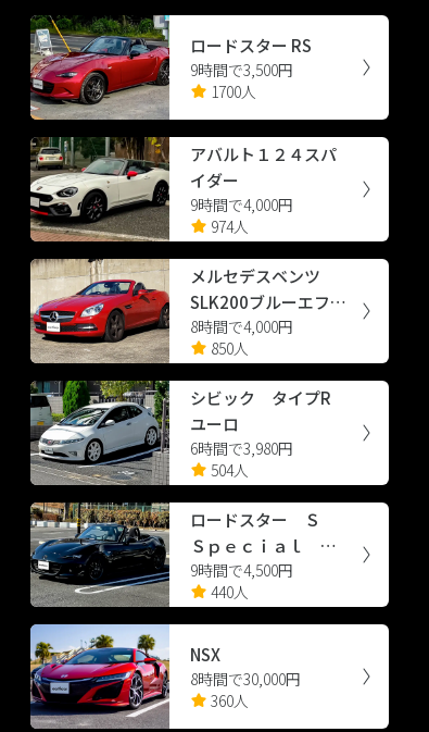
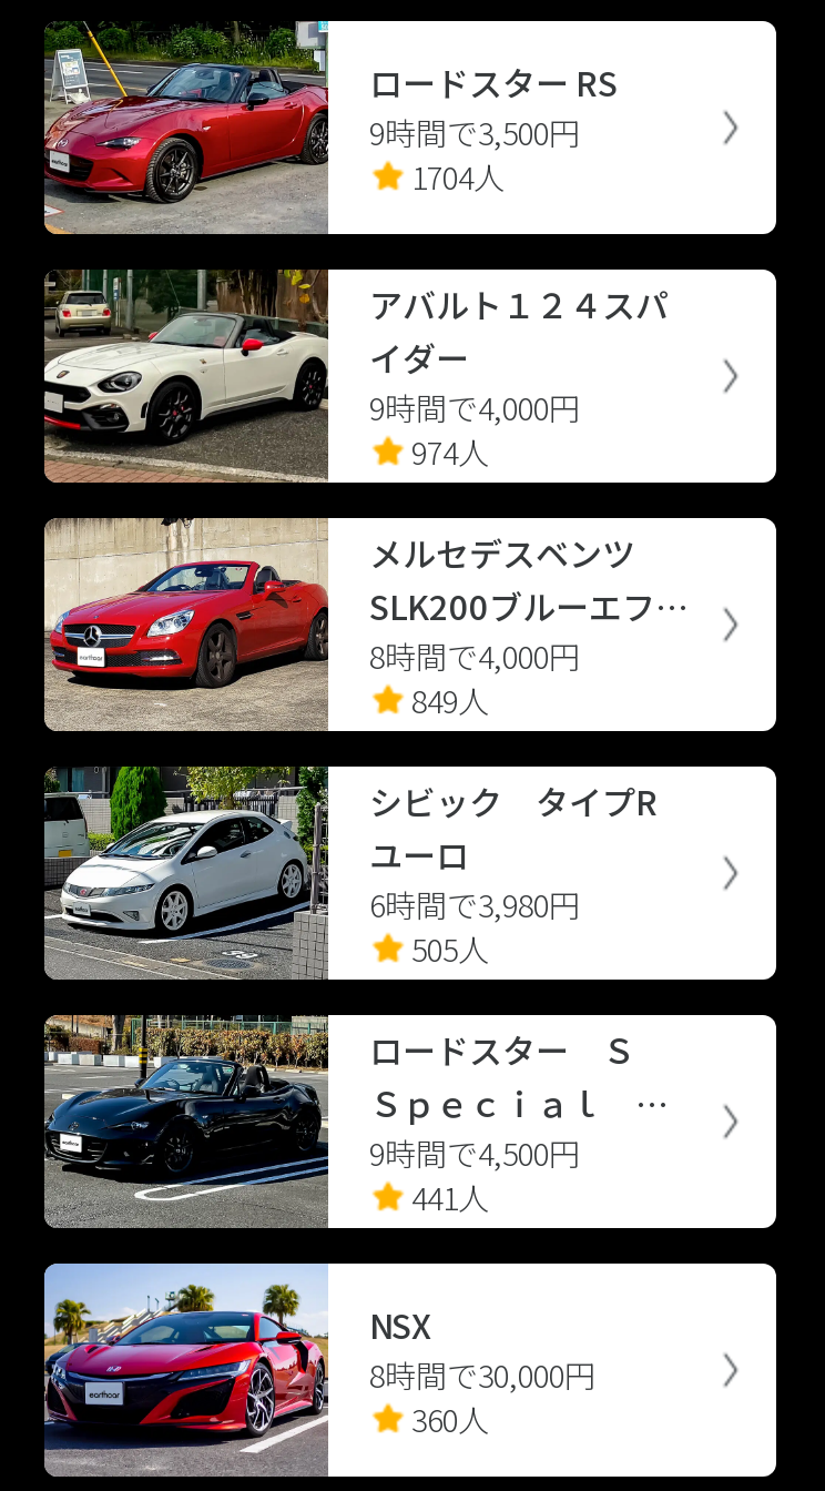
- 1700人
+ 1704人

- 850人
+ 849人

- 504人
+ 505人

- 440人
+ 441人
